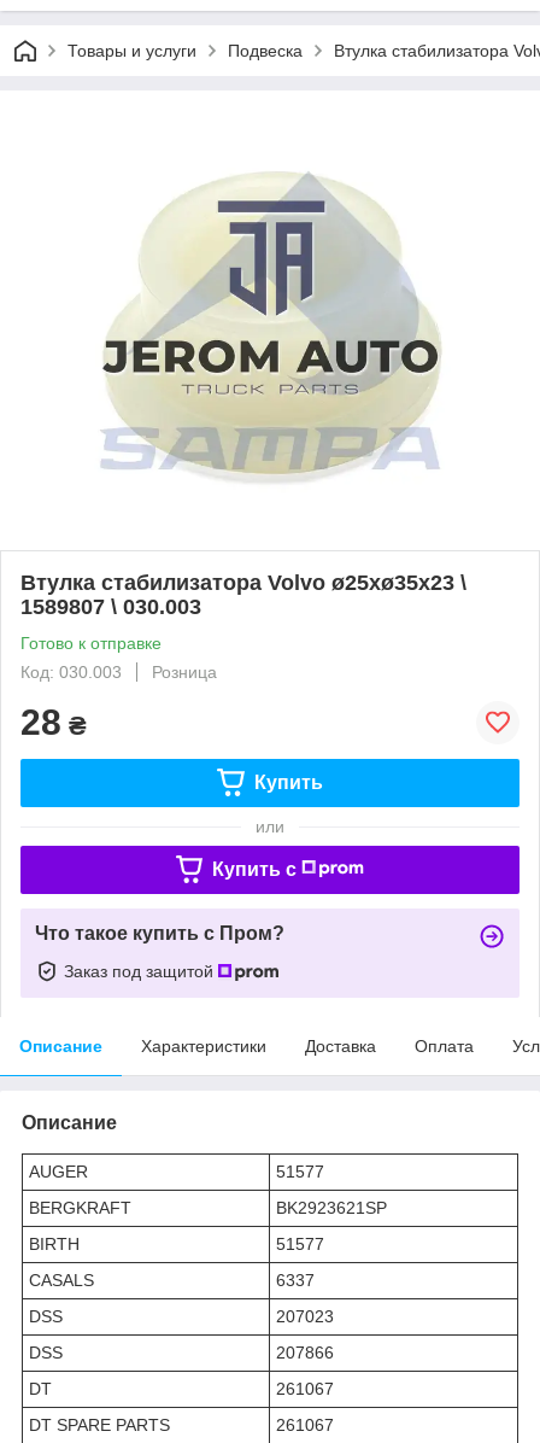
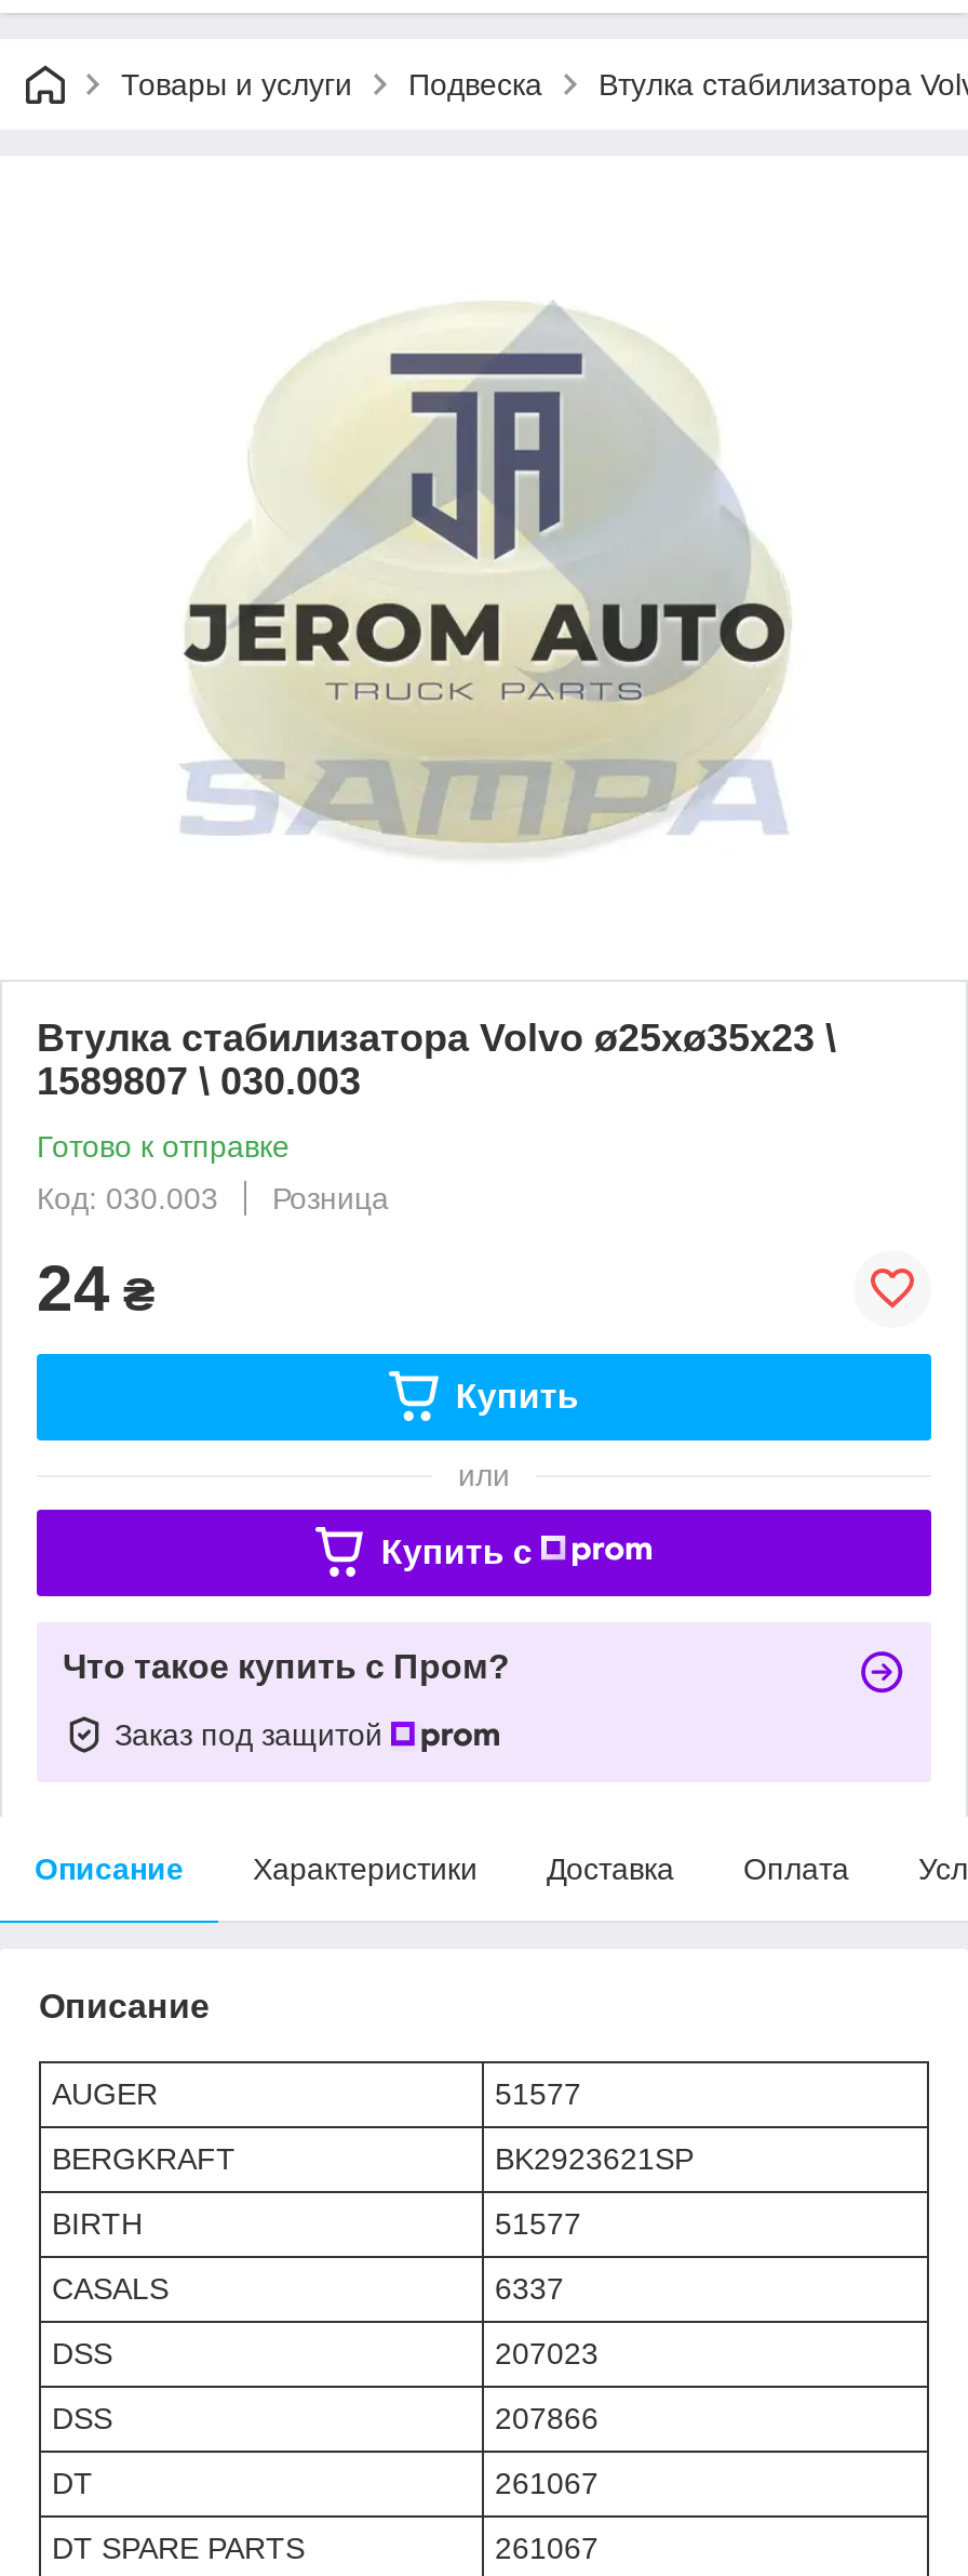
- 28 ₴
+ 24 ₴
